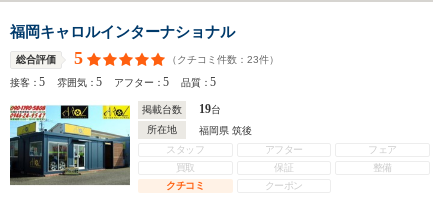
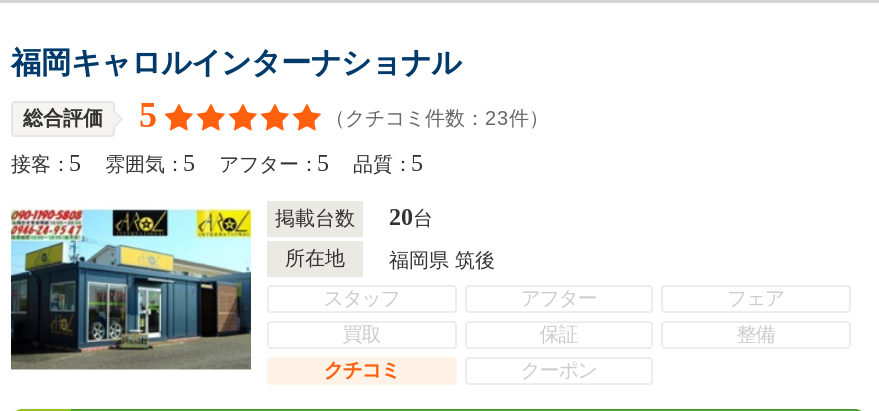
- 掲載台数 19台
+ 掲載台数 20台
